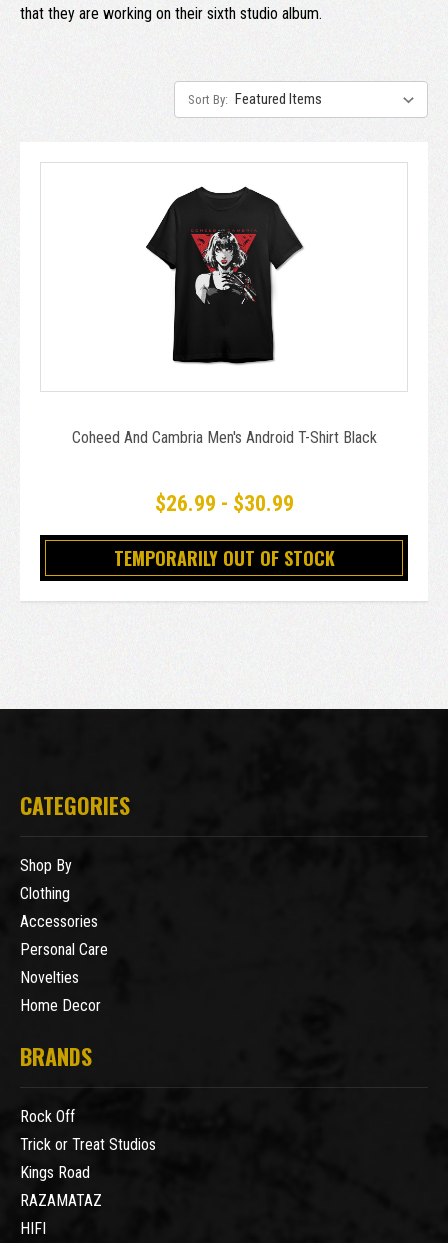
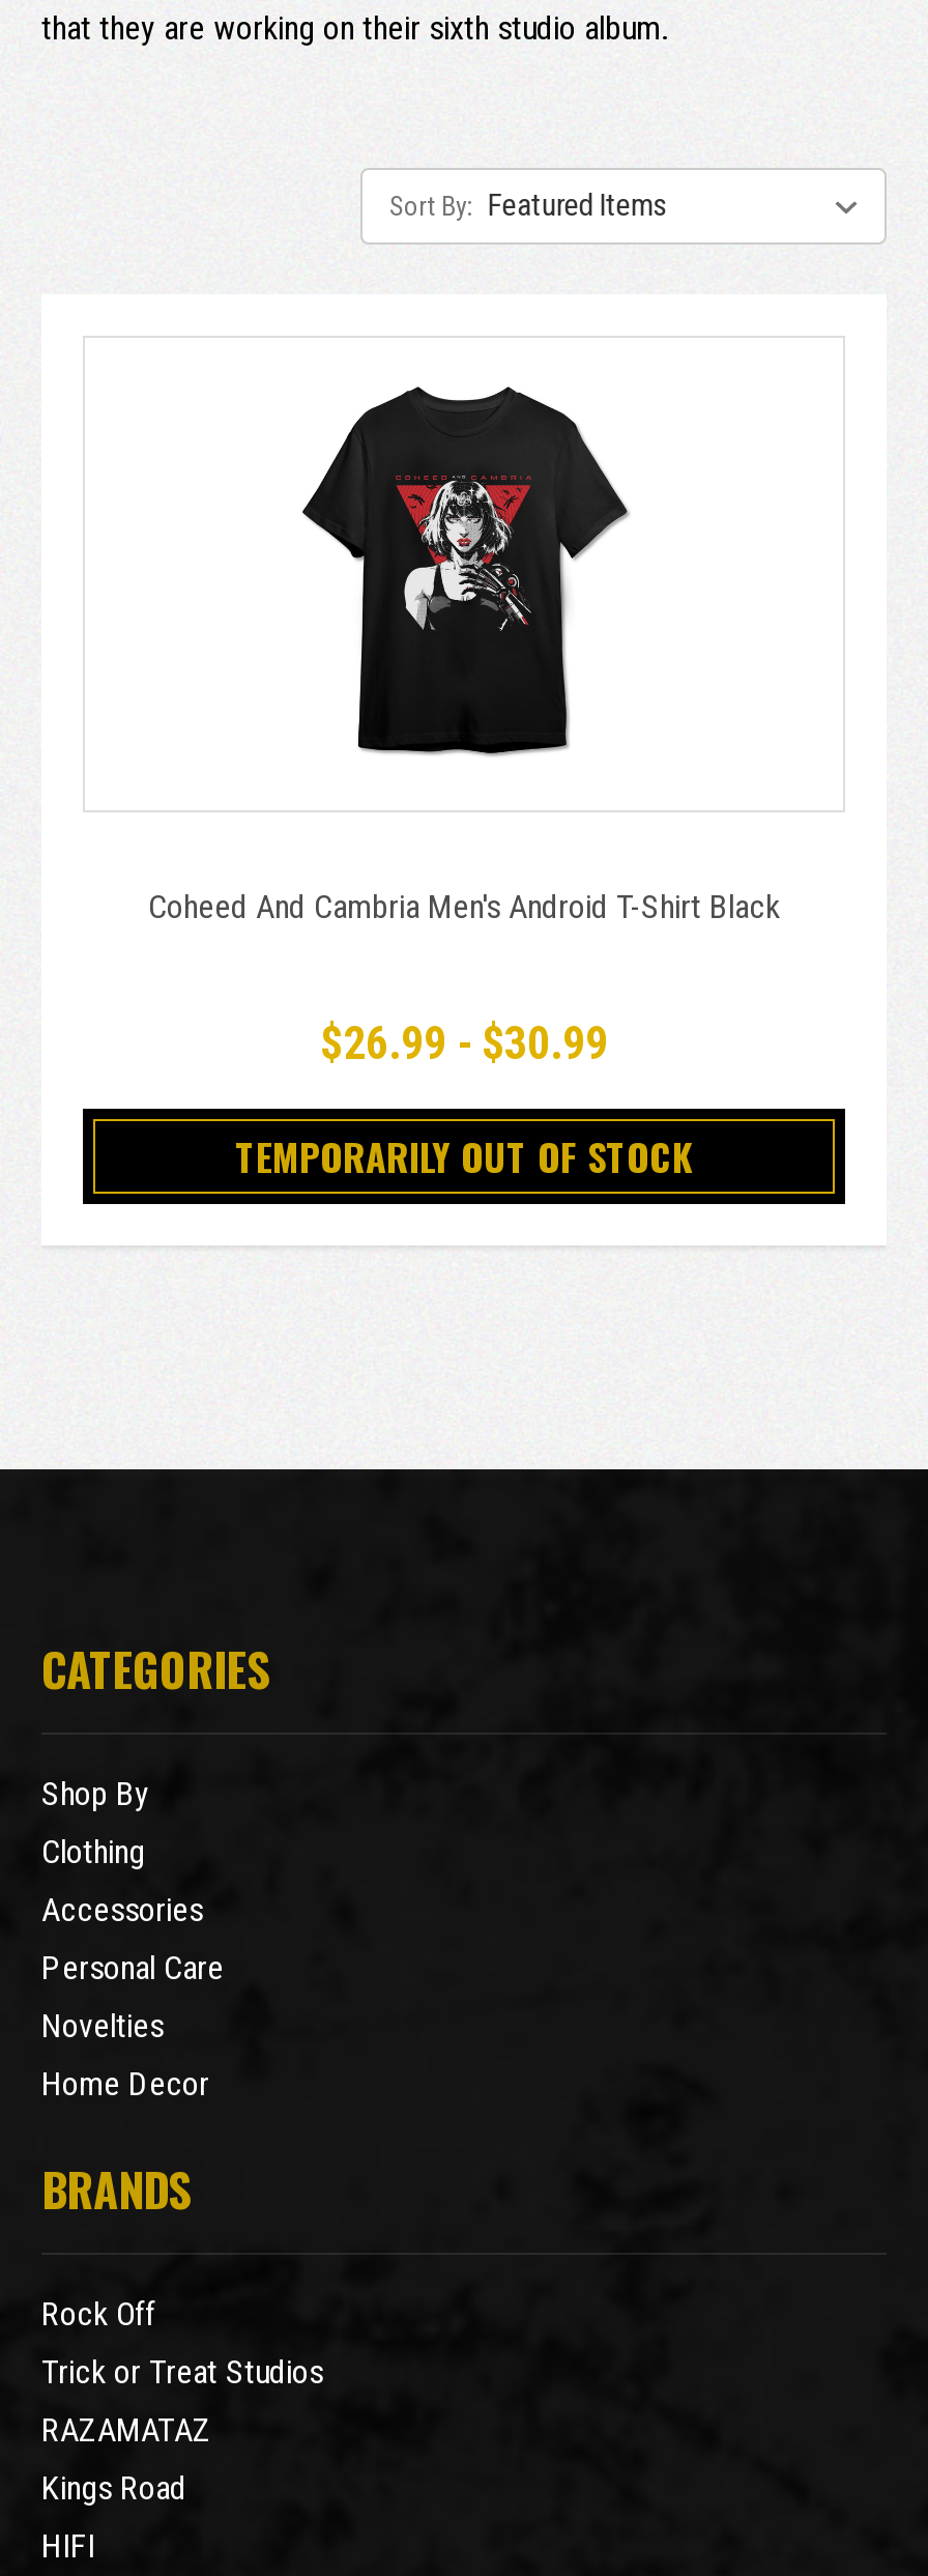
moved down: Kings Road

moved up: RAZAMATAZ
